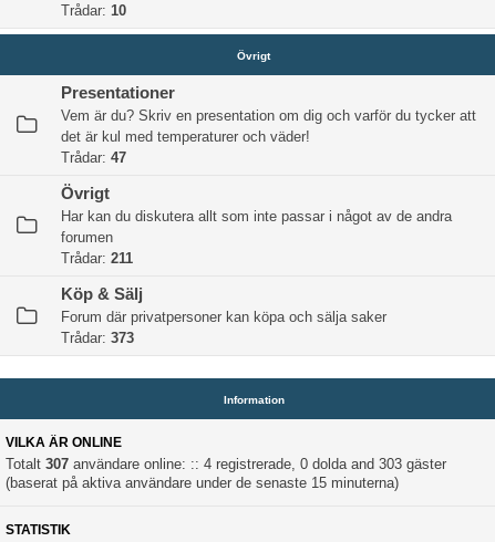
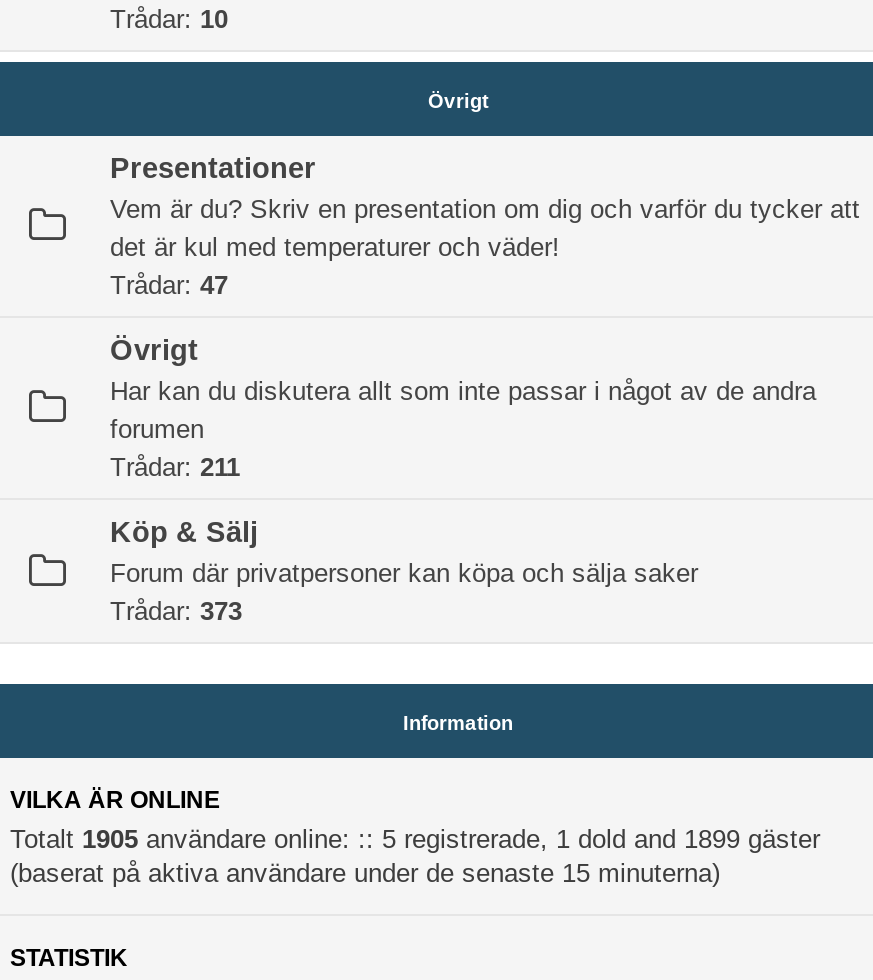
- Totalt 307 användare online: :: 4 registrerade, 0 dolda and 303 gäster
+ Totalt 1905 användare online: :: 5 registrerade, 1 dold and 1899 gäster
